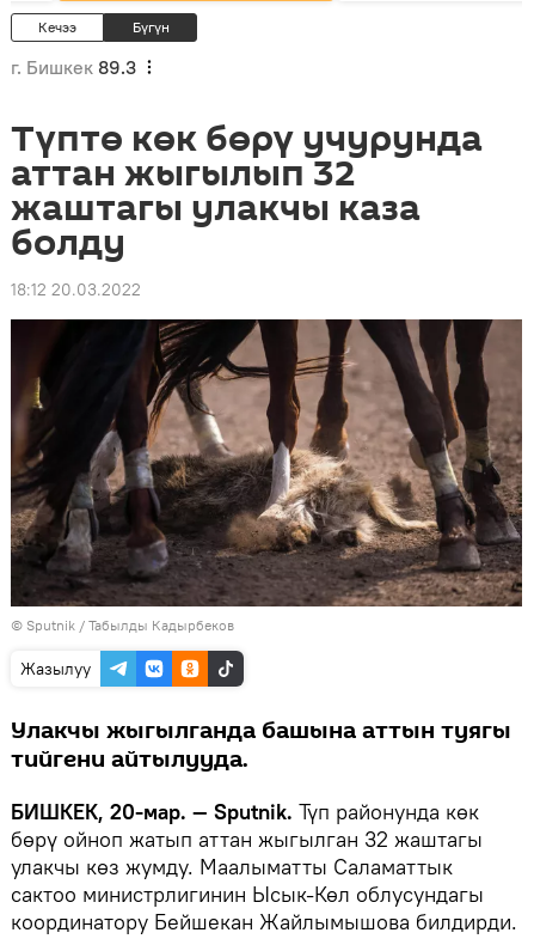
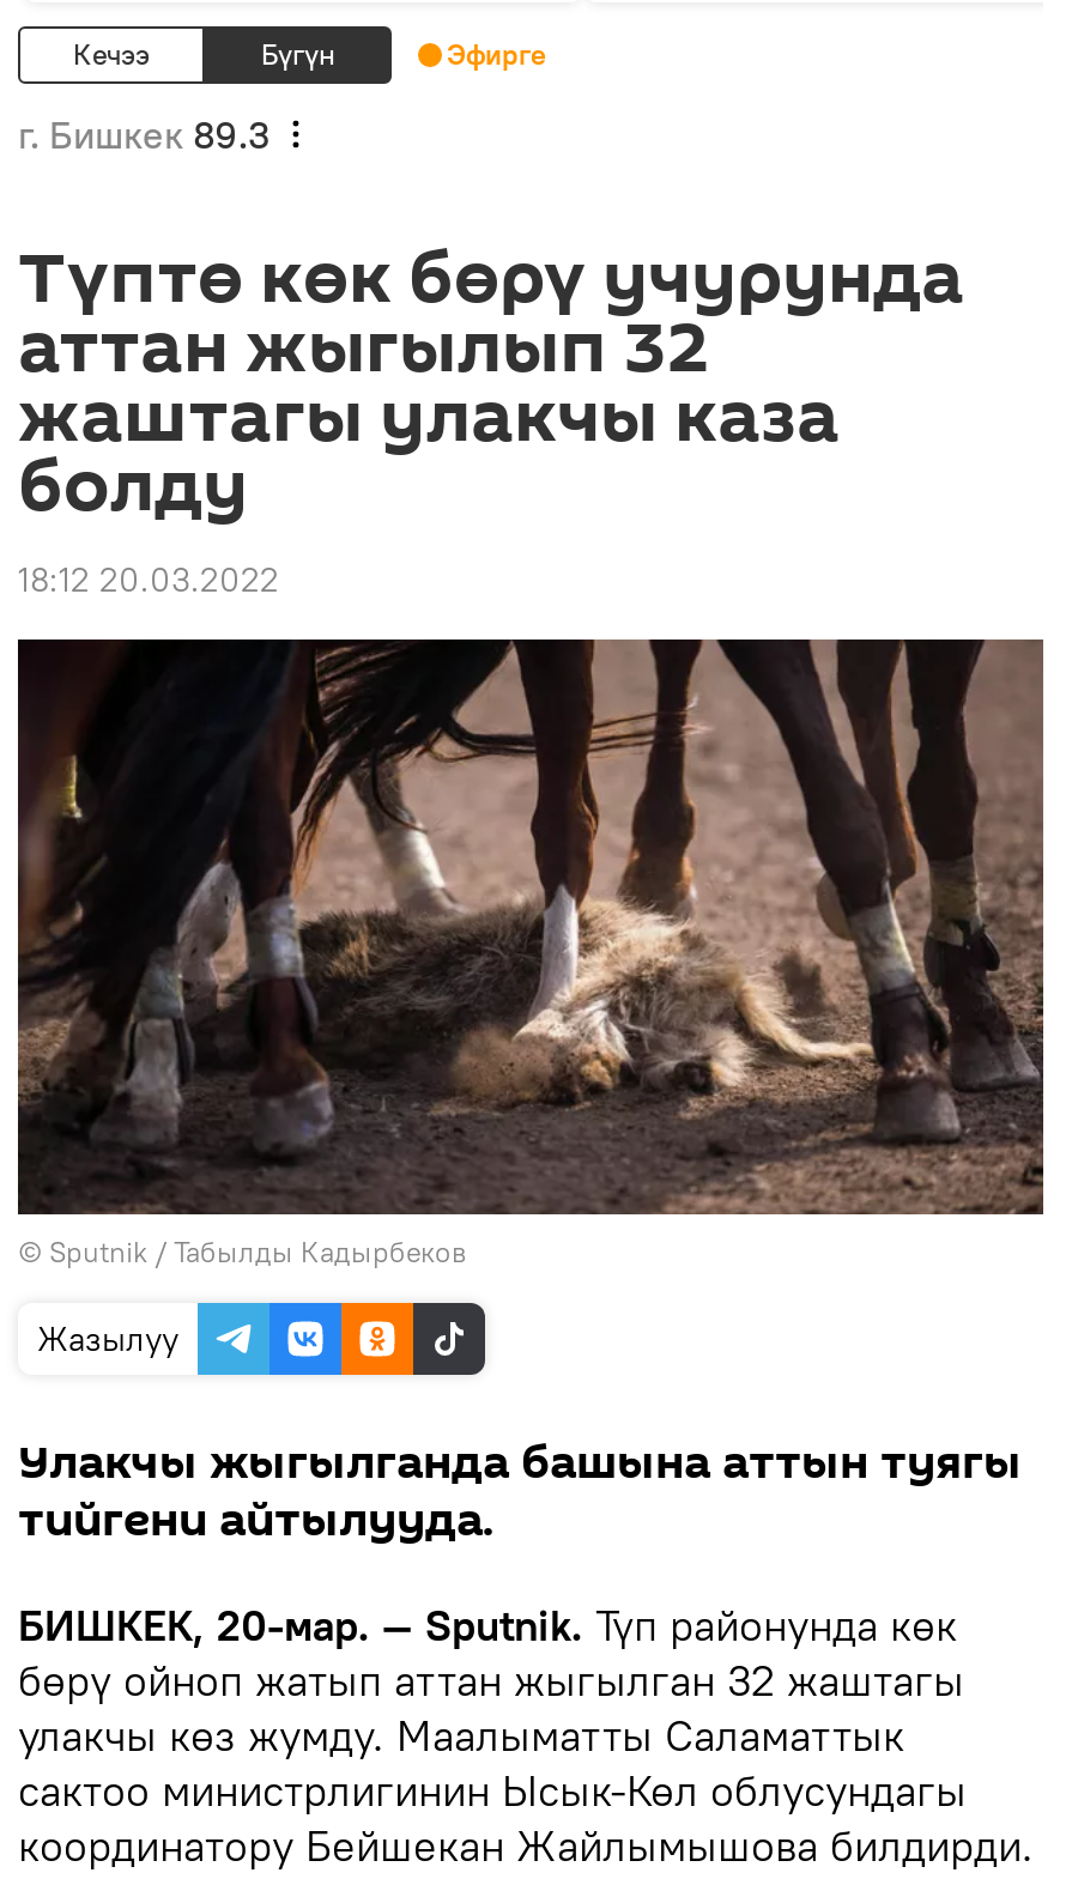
+ Эфирге
